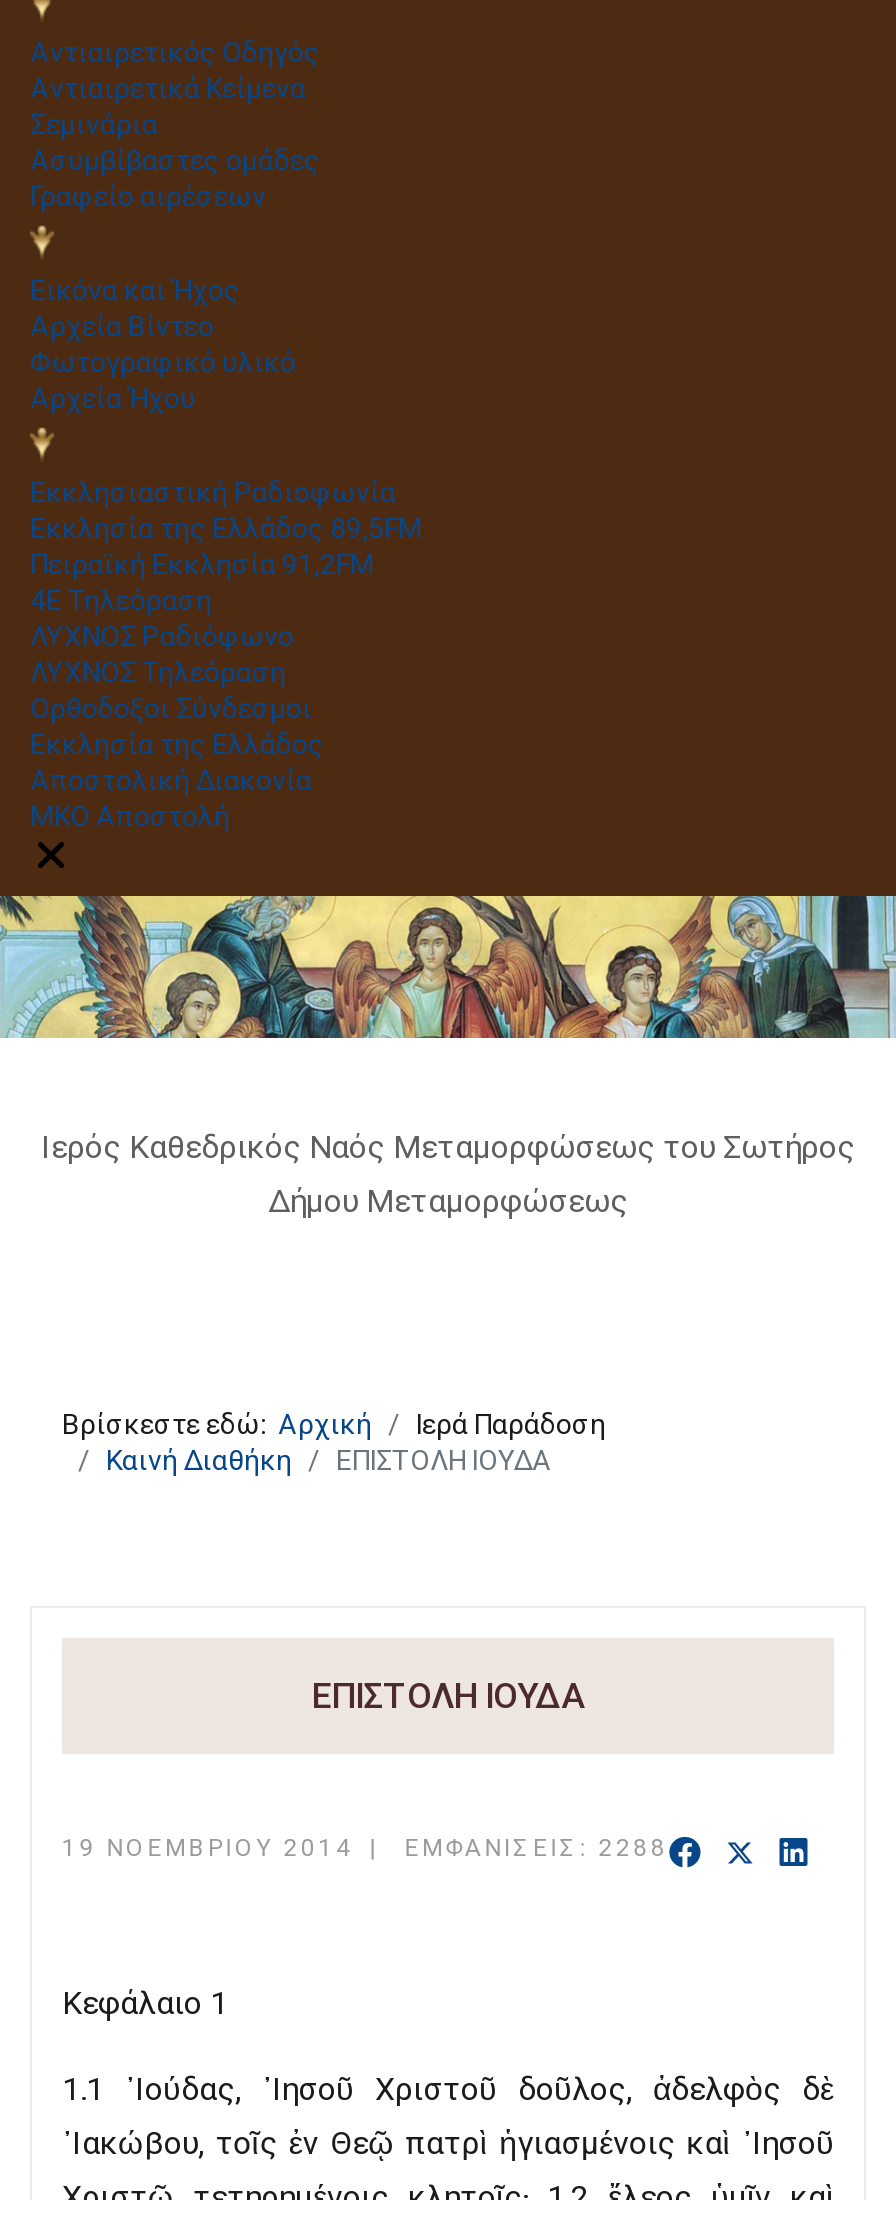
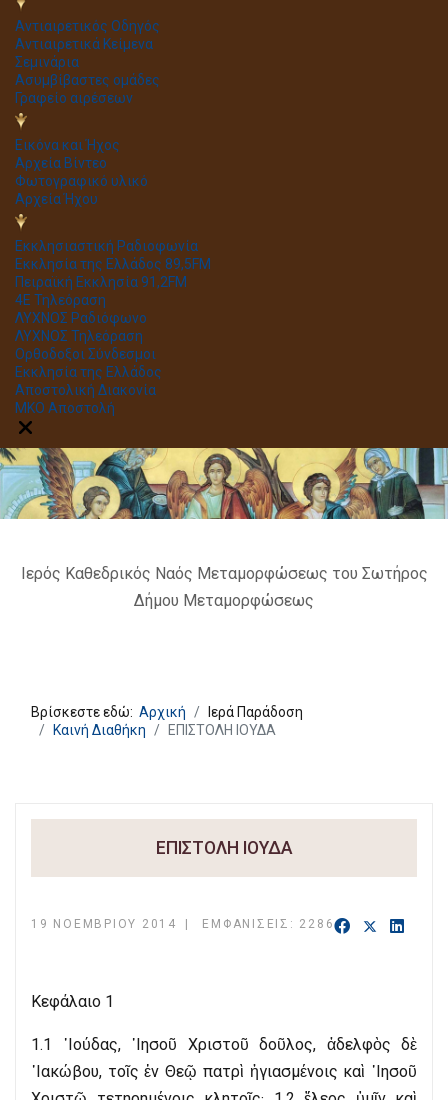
- 19 ΝΟΕΜΒΡΊΟΥ 2014 ΕΜΦΑΝΊΣΕΙΣ: 2288
+ 19 ΝΟΕΜΒΡΊΟΥ 2014 ΕΜΦΑΝΊΣΕΙΣ: 2286
